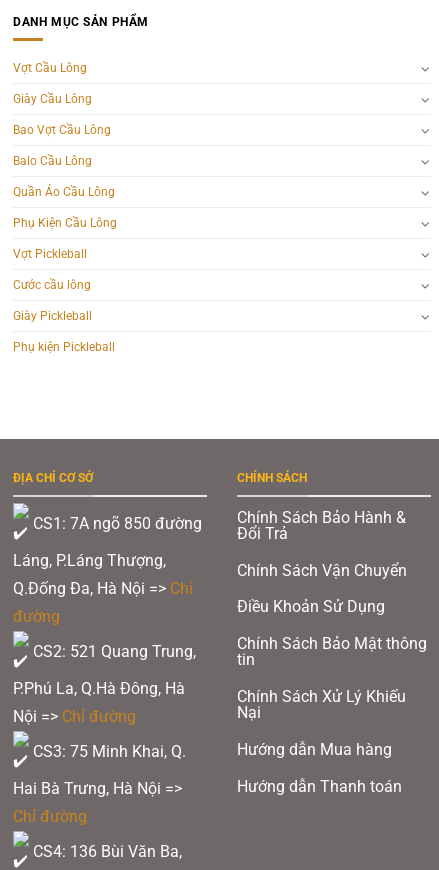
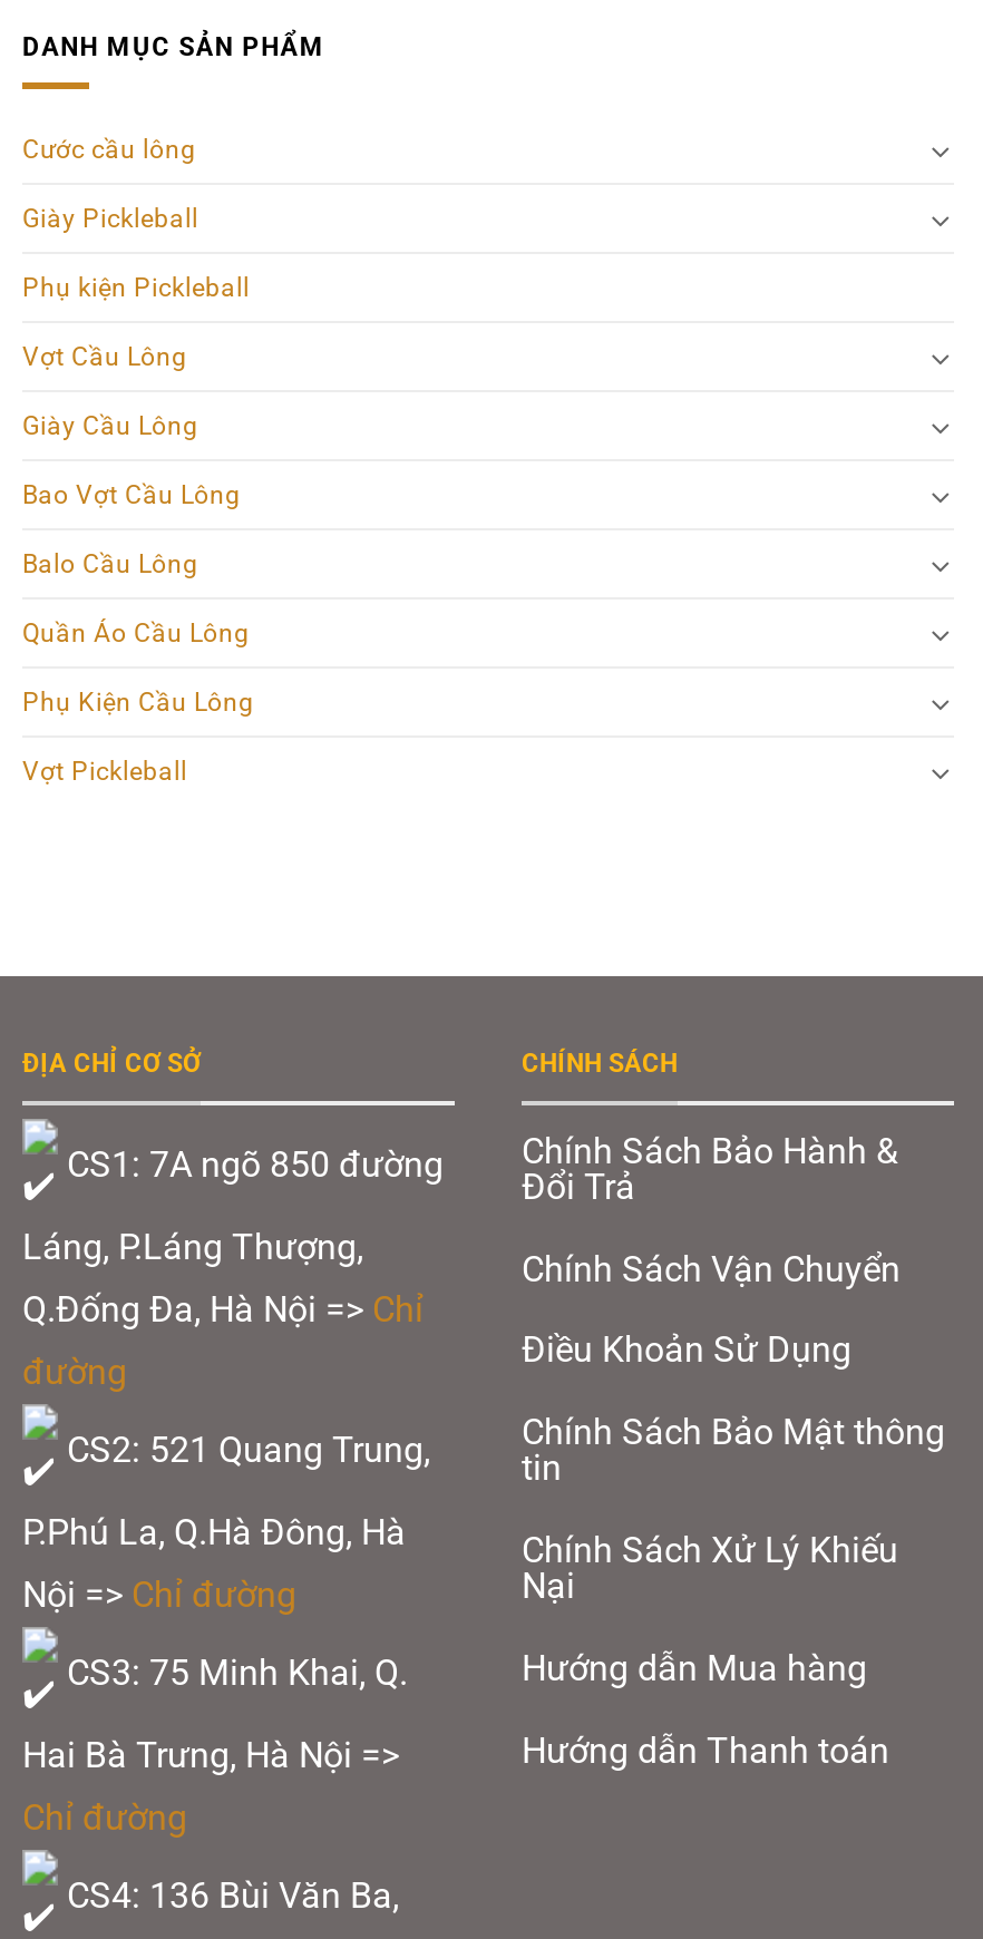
moved down: Vợt Cầu Lông | Giày Cầu Lông | Bao Vợt Cầu Lông | Balo Cầu Lông | Quần Áo Cầu Lông | Phụ Kiện Cầu Lông | Vợt Pickleball

moved up: Cước cầu lông | Giày Pickleball | Phụ kiện Pickleball
